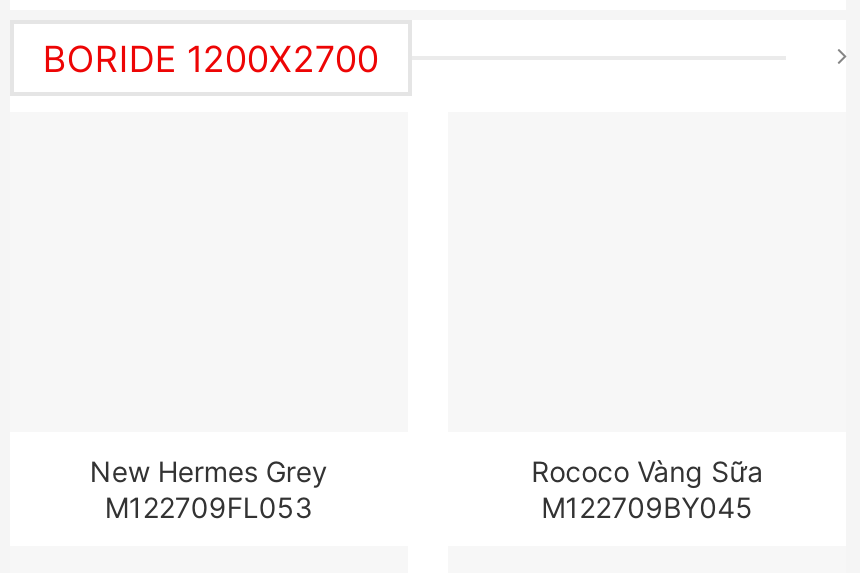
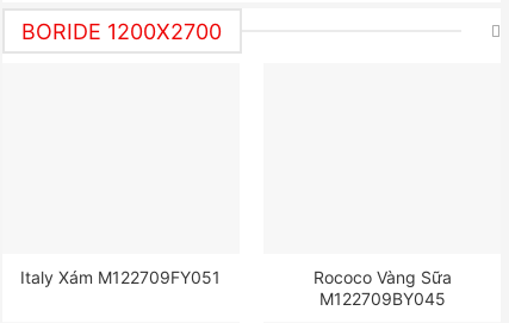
- New Hermes Grey
- M122709FL053
+ Italy Xám M122709FY051
